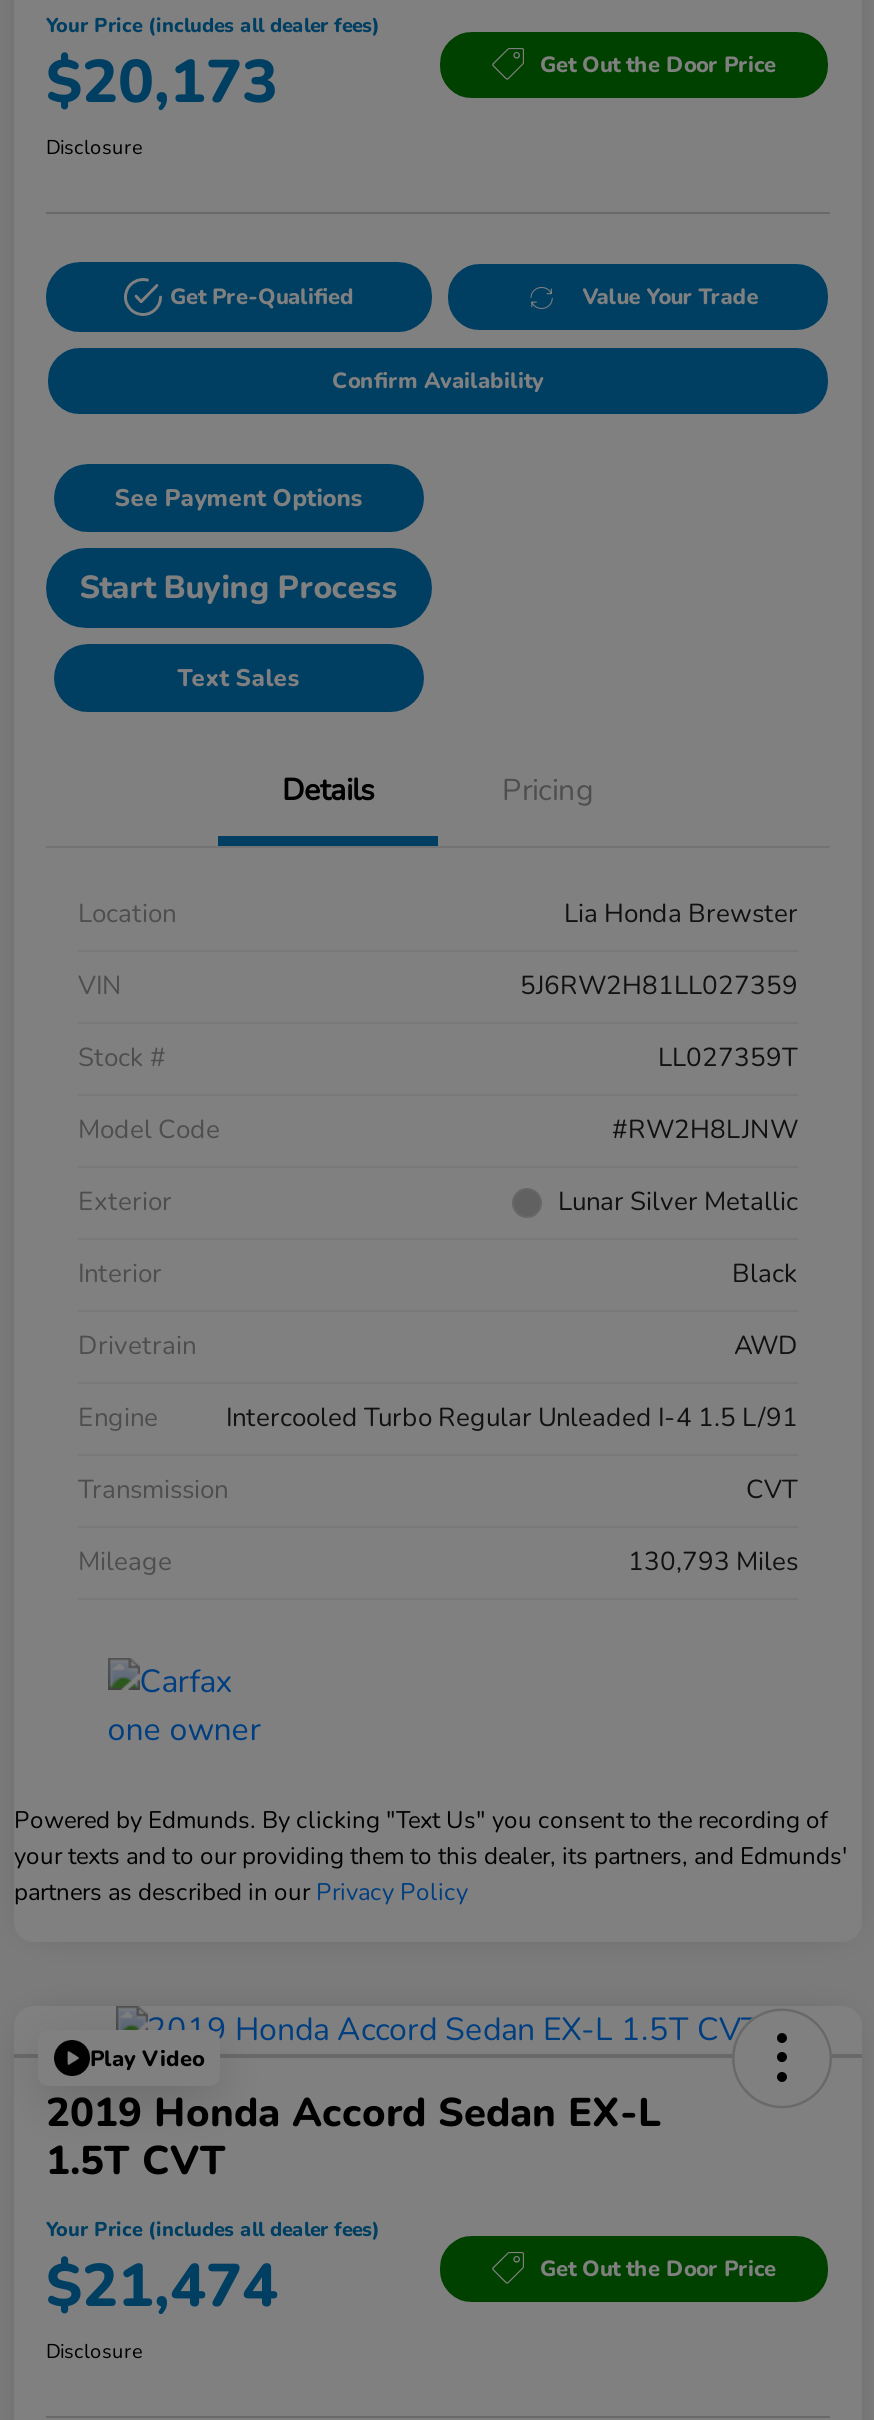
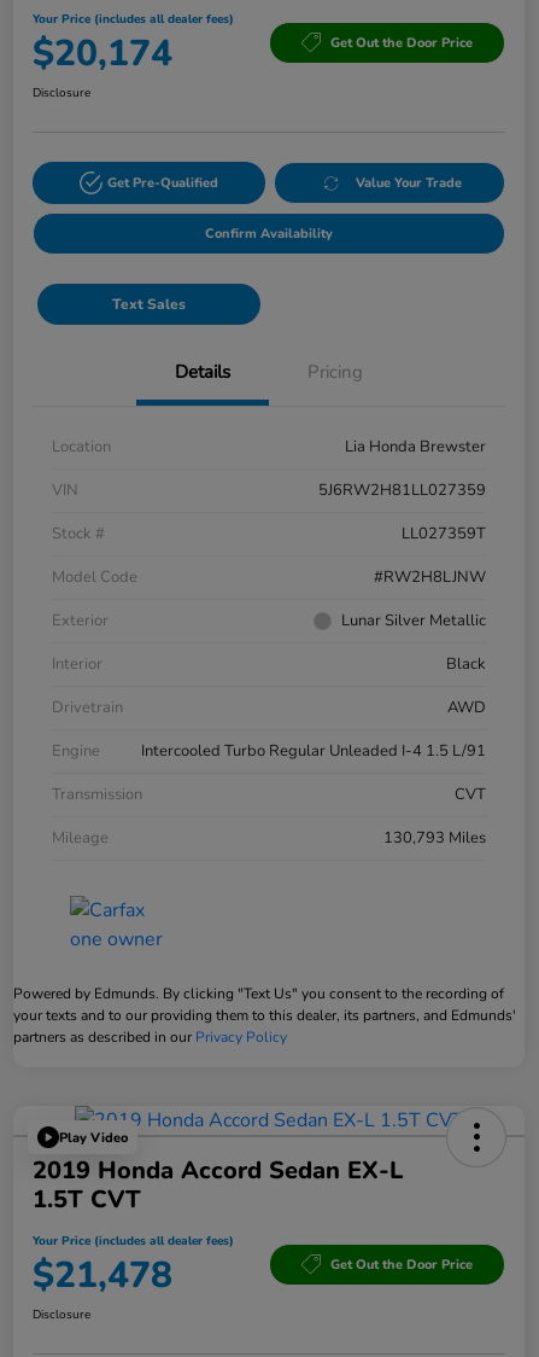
- $20,173
+ $20,174

- See Payment Options
- Start Buying Process

- $21,474
+ $21,478
